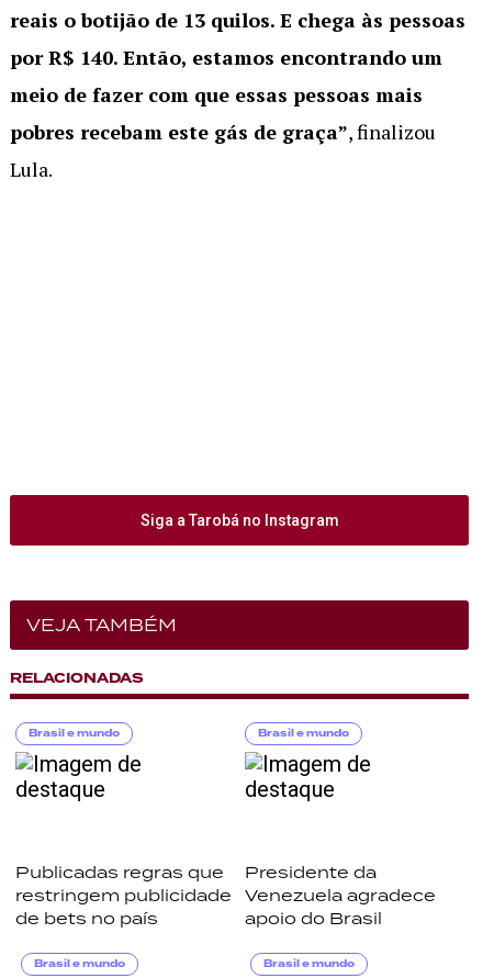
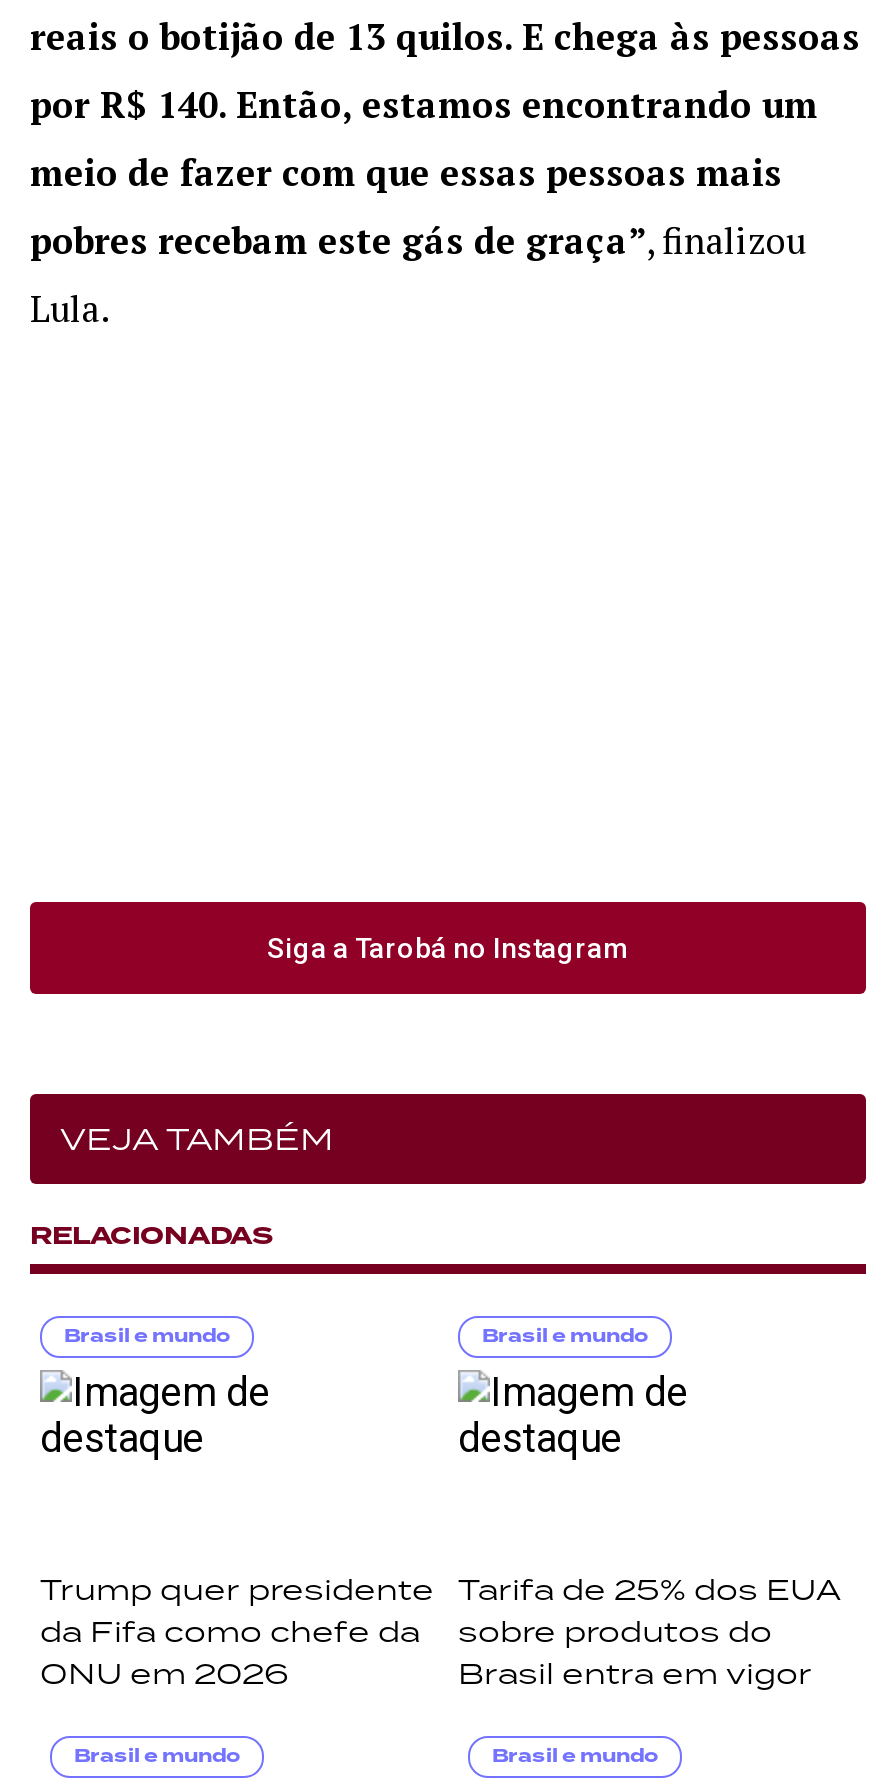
- Publicadas regras que
- restringem publicidade
- de bets no país
+ Trump quer presidente
+ da Fifa como chefe da
+ ONU em 2026

- Presidente da
- Venezuela agradece
- apoio do Brasil
+ Tarifa de 25% dos EUA
+ sobre produtos do
+ Brasil entra em vigor
